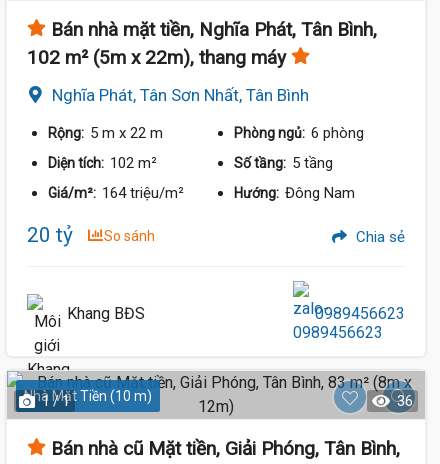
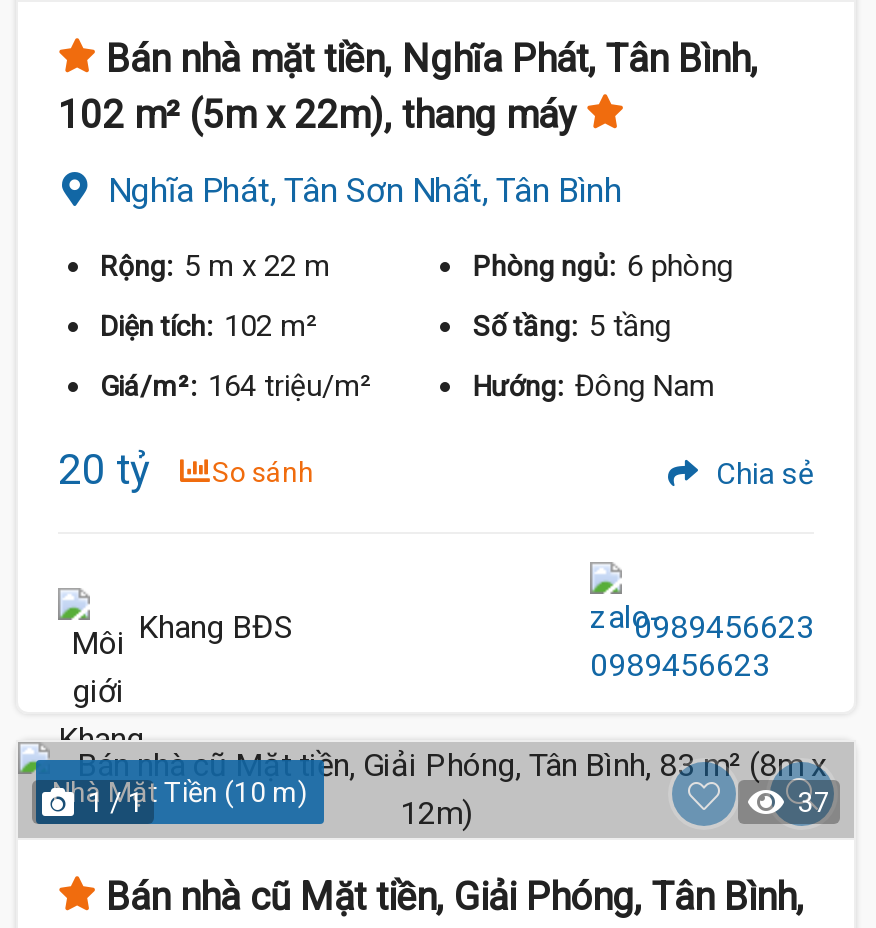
- 36
+ 37
